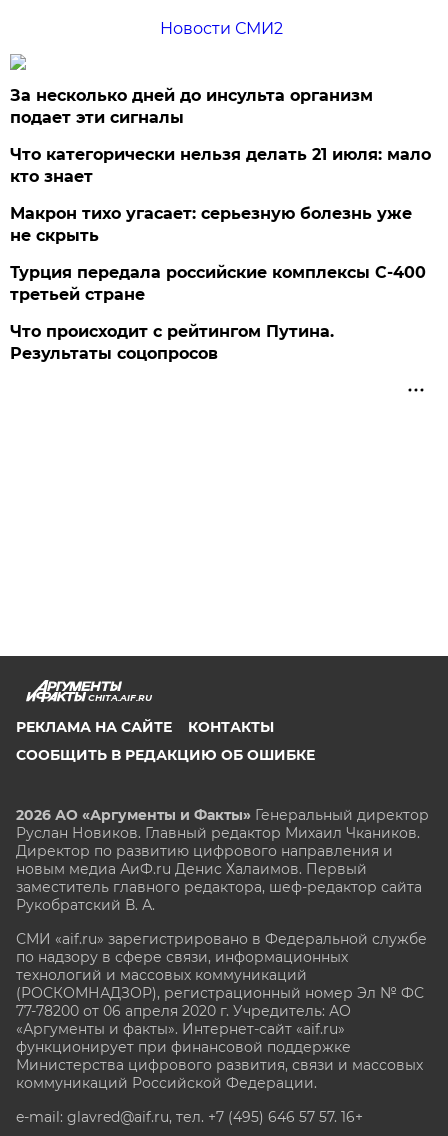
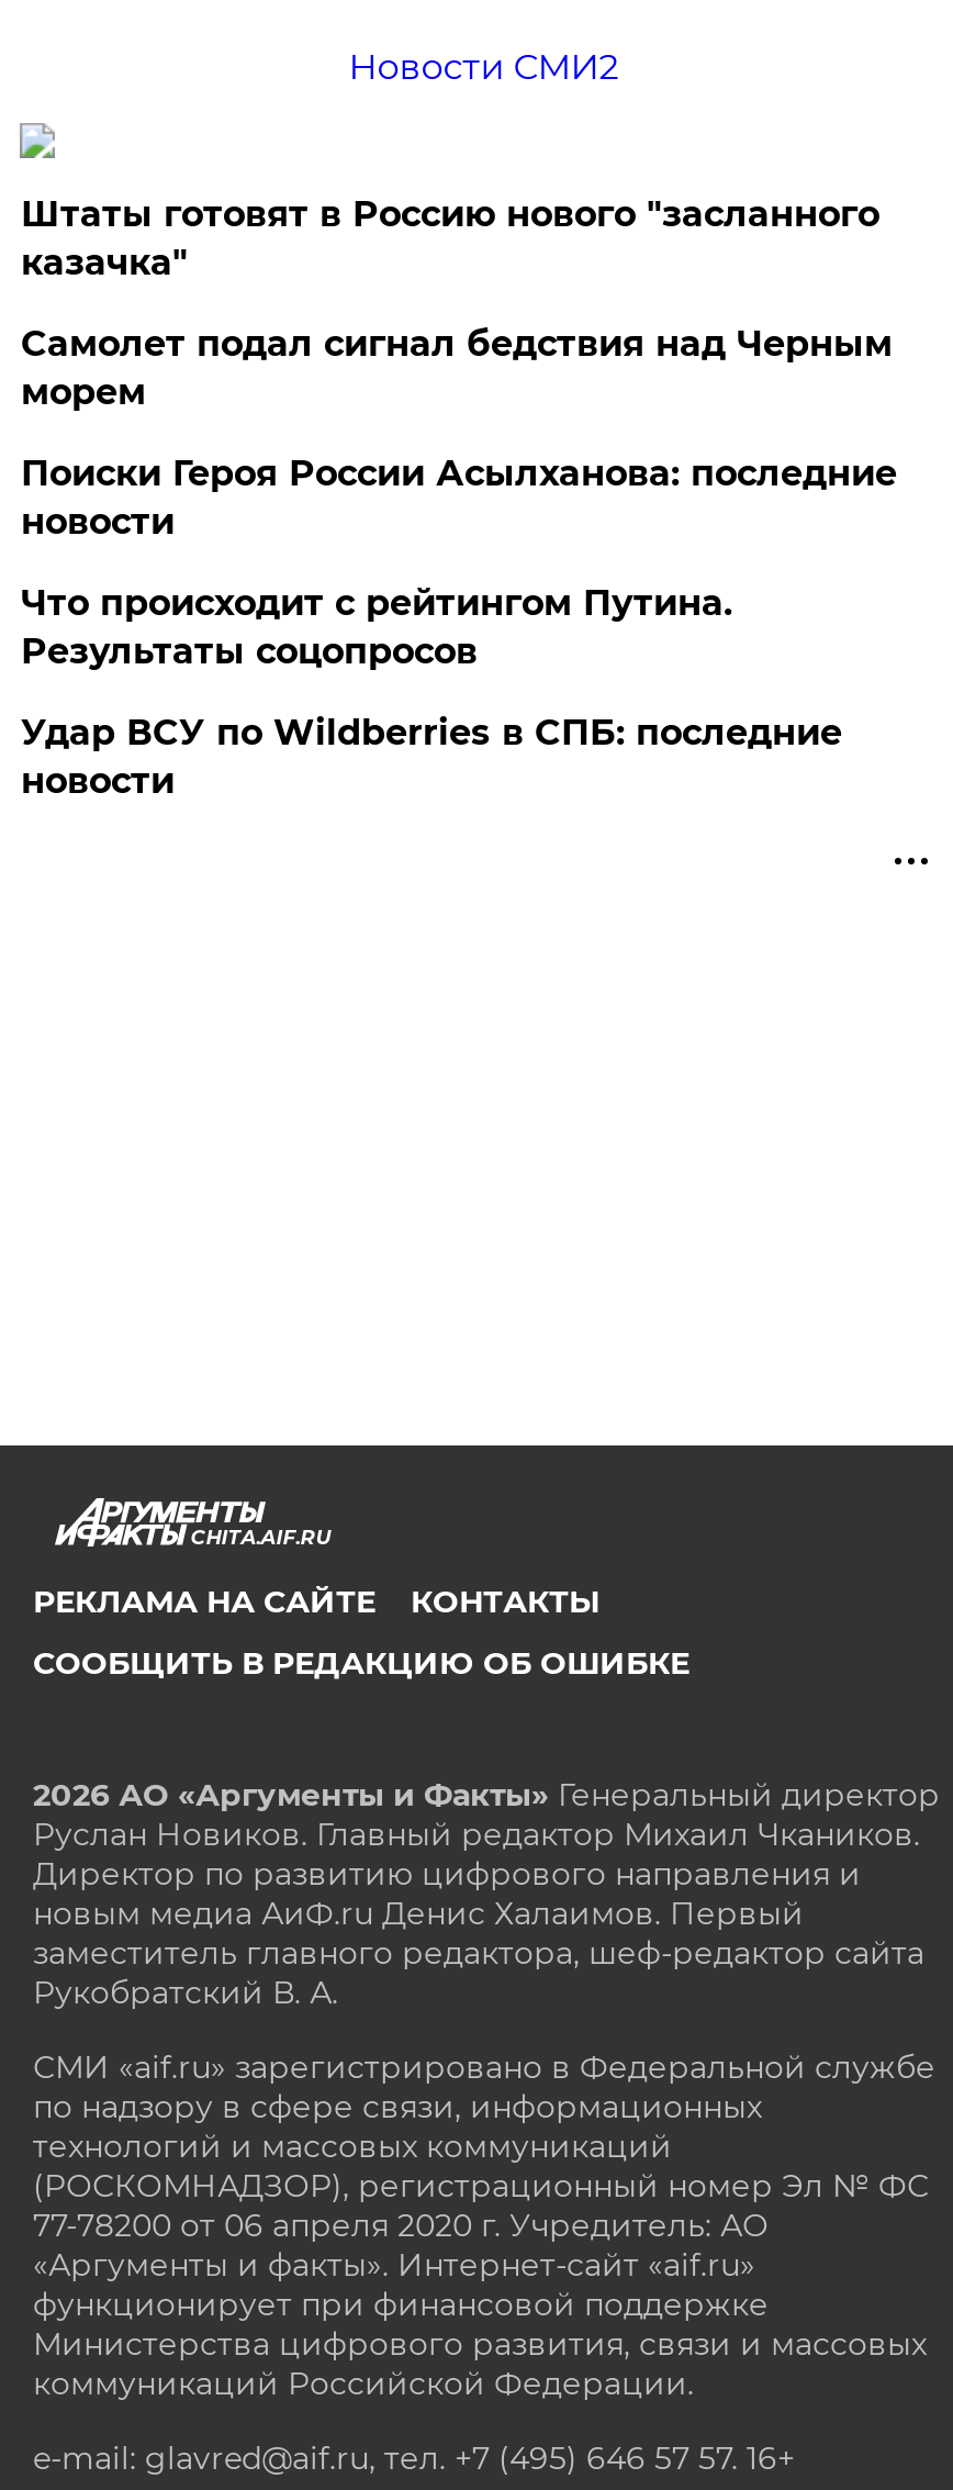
- За несколько дней до инсульта организм
- подает эти сигналы
- Что категорически нельзя делать 21 июля: мало
- кто знает
- Макрон тихо угасает: серьезную болезнь уже
- не скрыть
- Турция передала российские комплексы С-400
- третьей стране
+ Штаты готовят в Россию нового "засланного
+ казачка"
+ Самолет подал сигнал бедствия над Черным
+ морем
+ Поиски Героя России Асылханова: последние
+ новости

moved up: Что происходит с рейтингом Путина. | Результаты соцопросов

+ Удар ВСУ по Wildberries в СПБ: последние
+ новости
